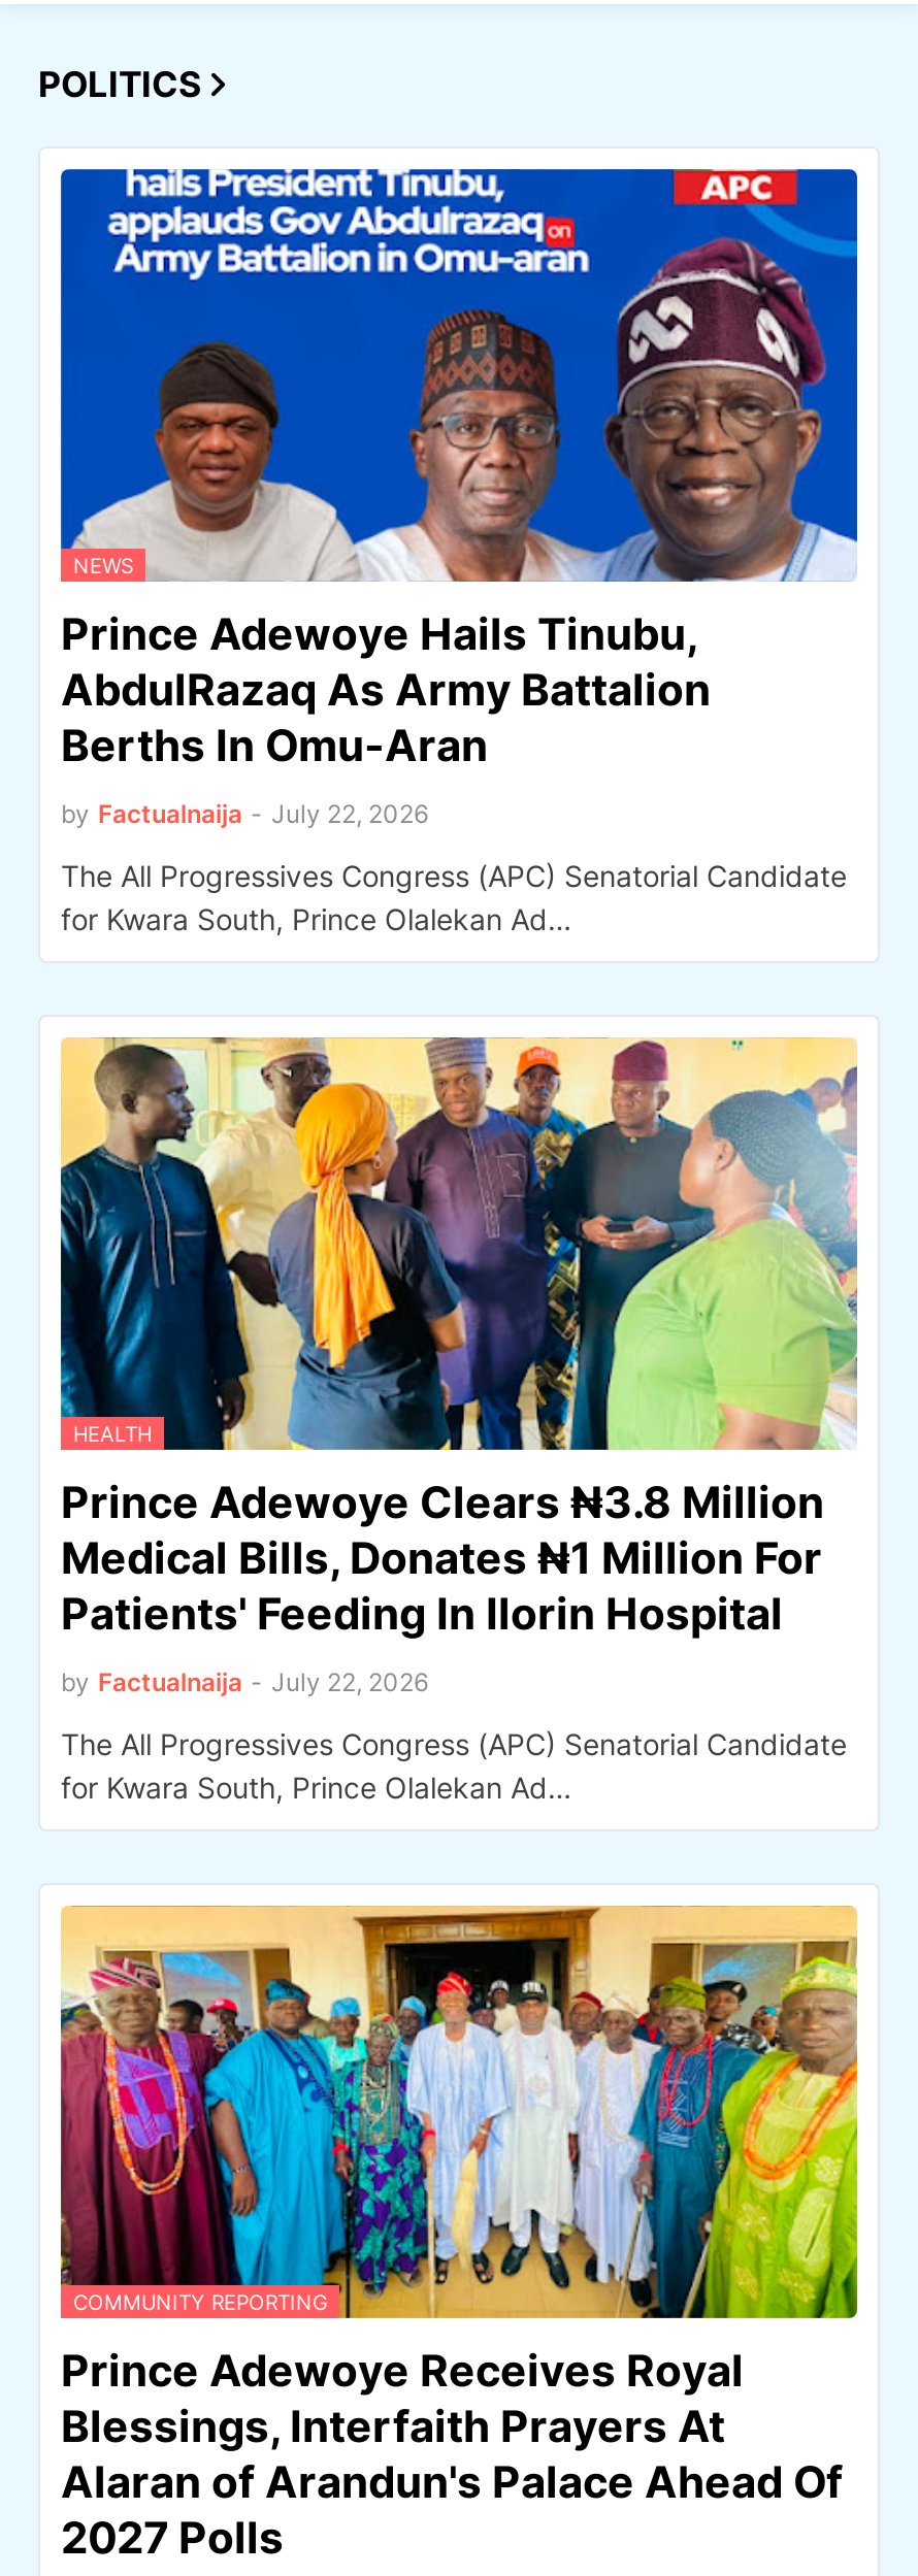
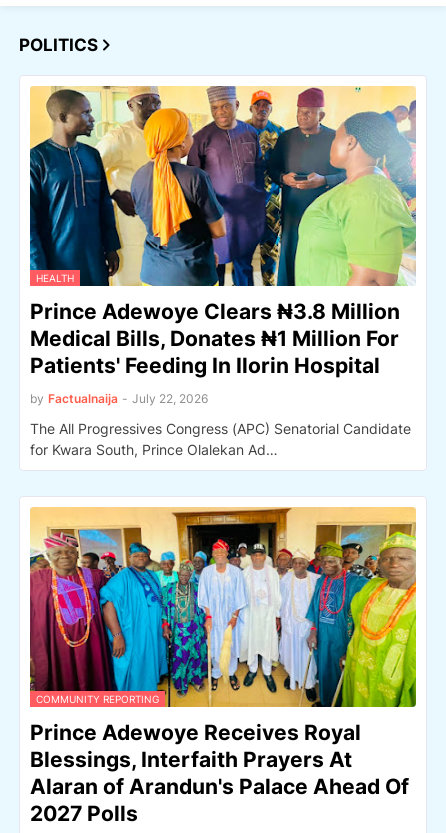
- [image]
- NEWS
- Prince Adewoye Hails Tinubu,
- AbdulRazaq As Army Battalion
- Berths In Omu-Aran
- by Factualnaija - July 22, 2026
- The All Progressives Congress (APC) Senatorial Candidate
- for Kwara South, Prince Olalekan Ad…
